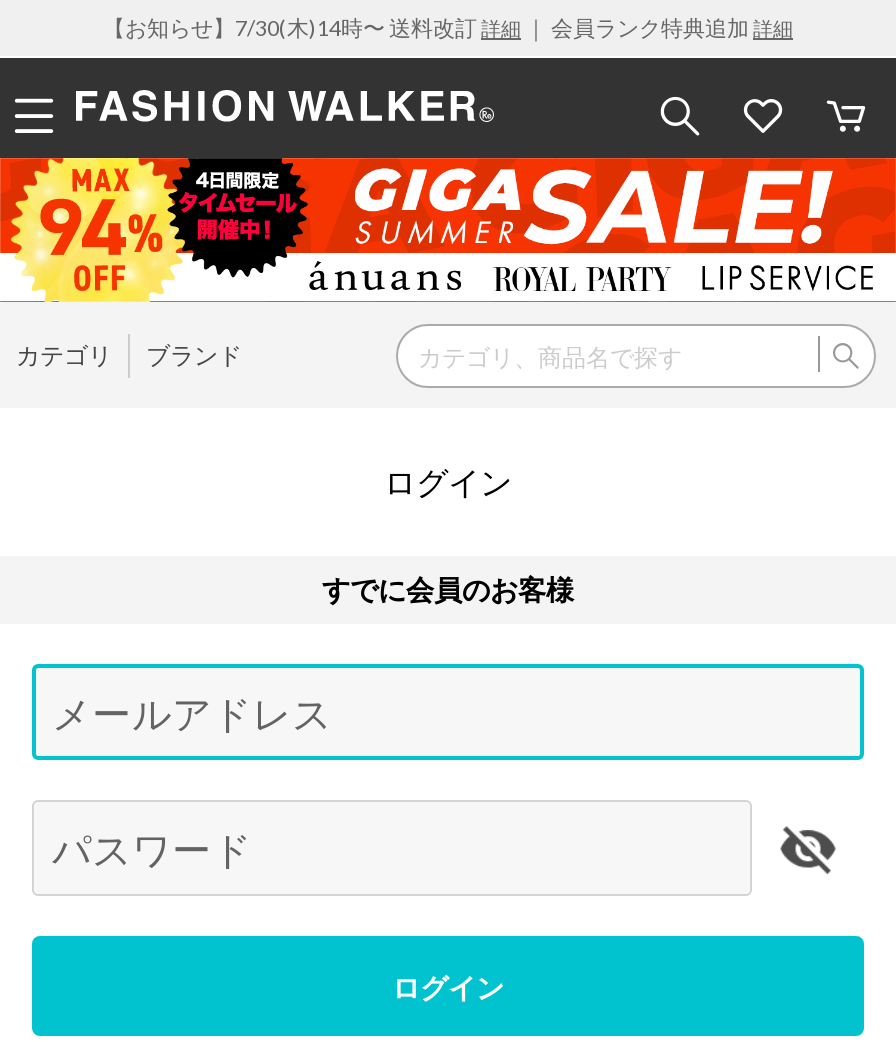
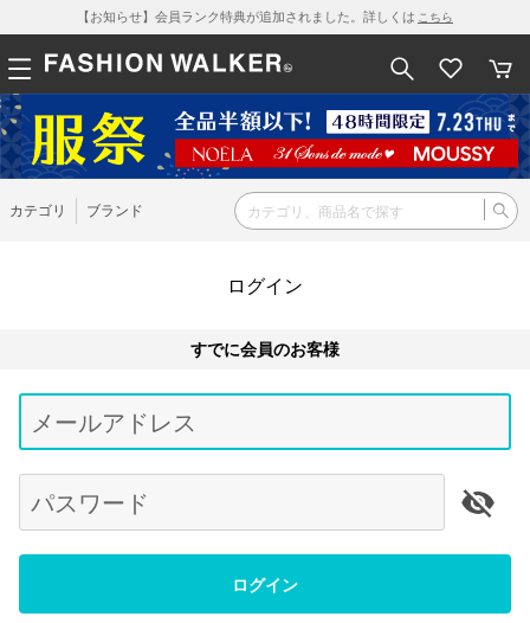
- 【お知らせ】7/30(木)14時〜 送料改訂詳細｜ 会員ランク特典追加詳細
+ 【お知らせ】会員ランク特典が追加されました。詳しくはこちら

- [image]
+ [image]
